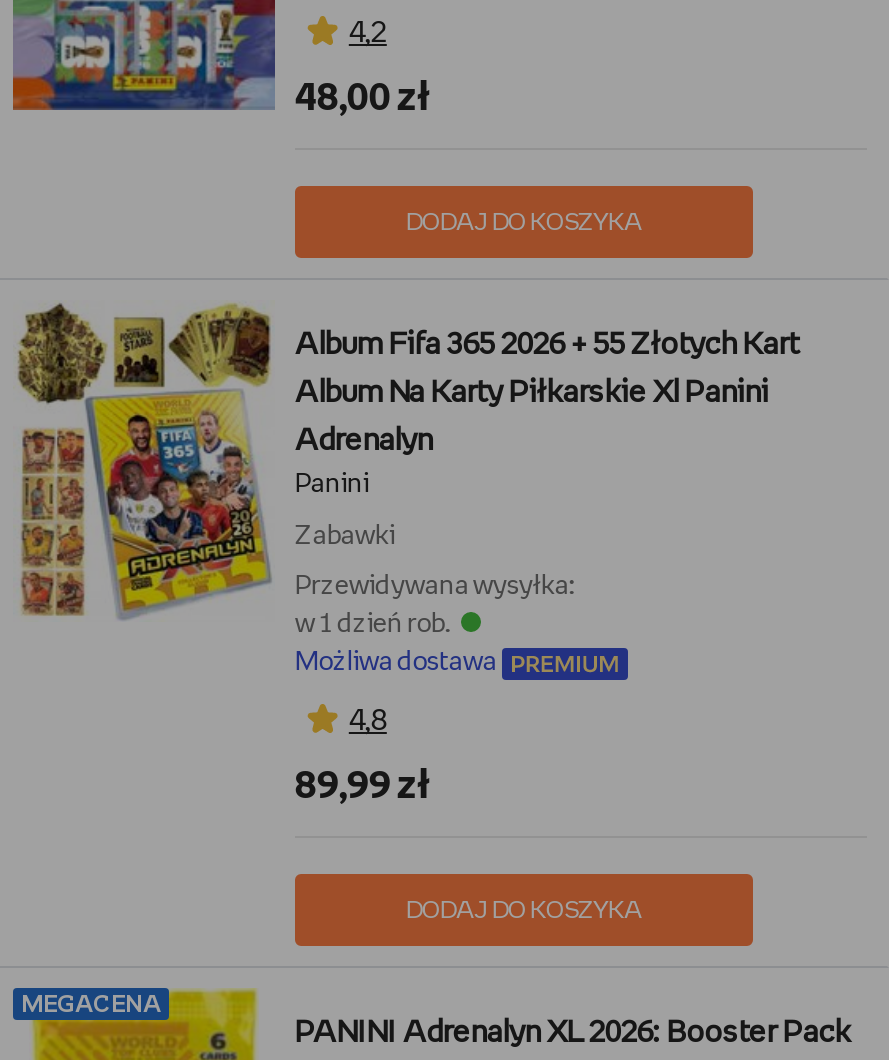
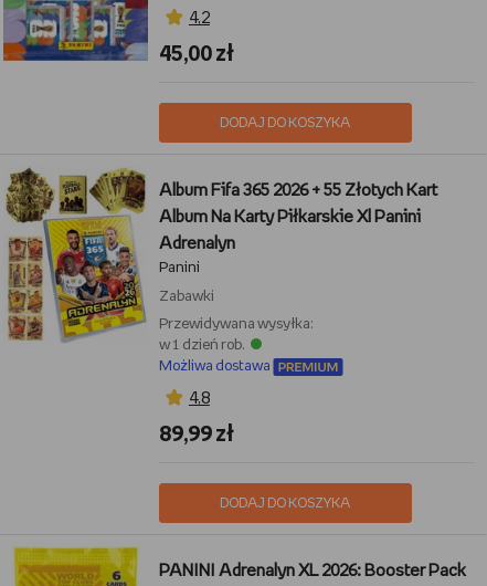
- 48,00 zł
+ 45,00 zł

- MEGACENA
